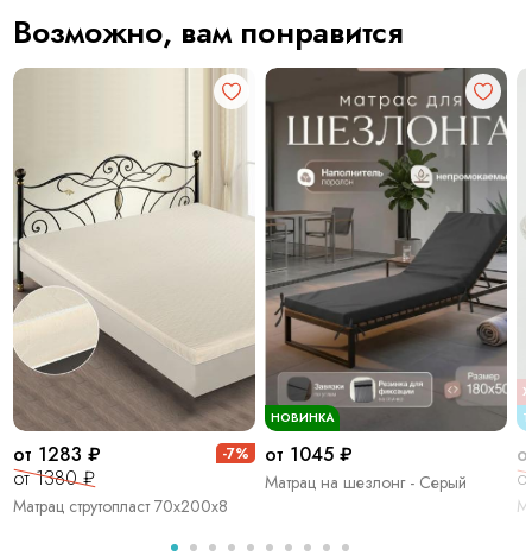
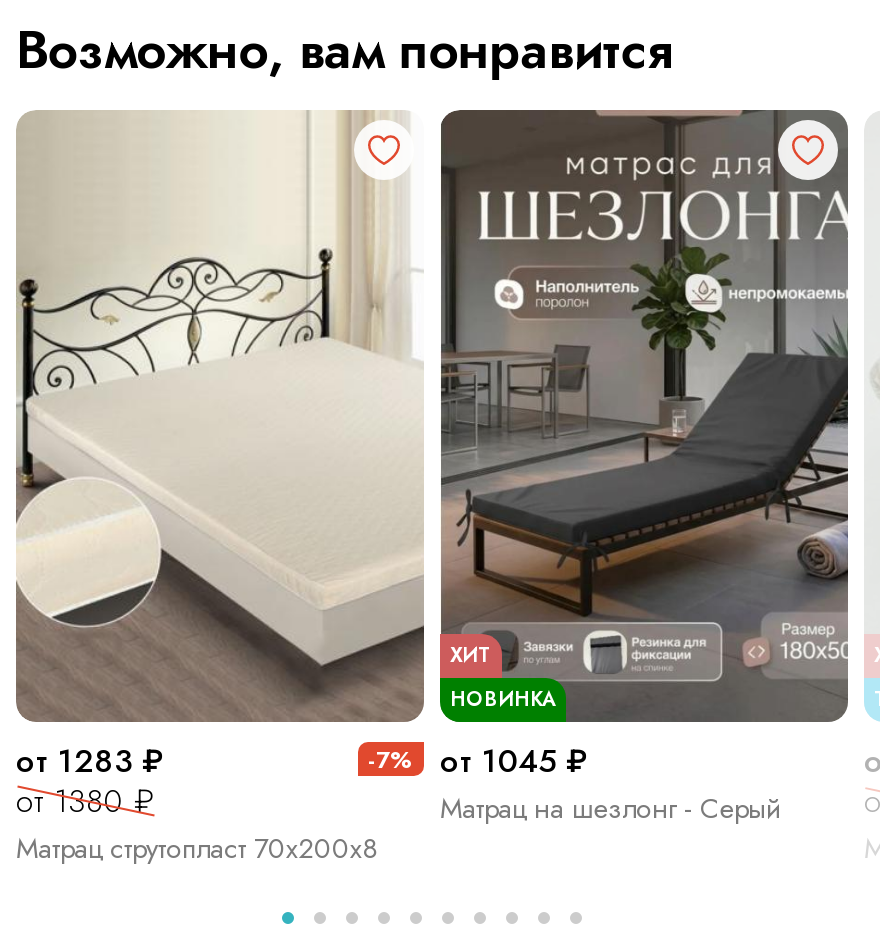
+ ХИТ
